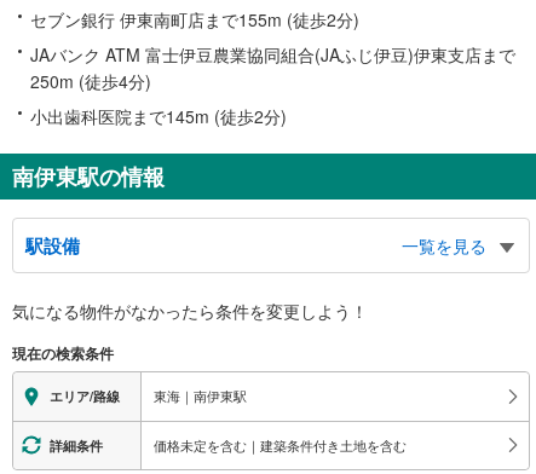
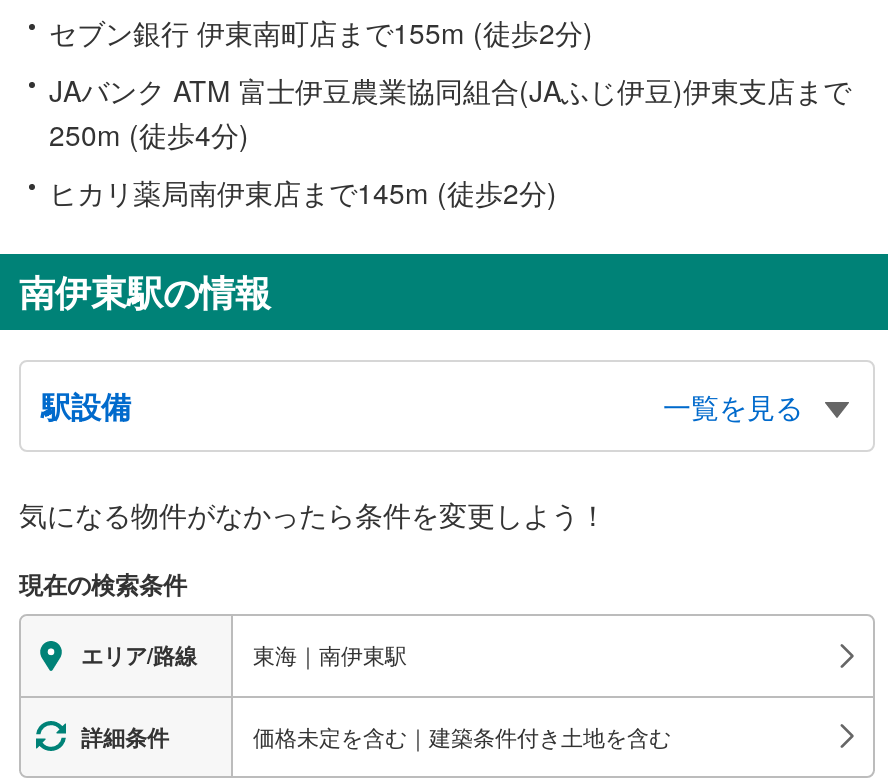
- 小出歯科医院まで145m (徒歩2分)
+ ヒカリ薬局南伊東店まで145m (徒歩2分)
